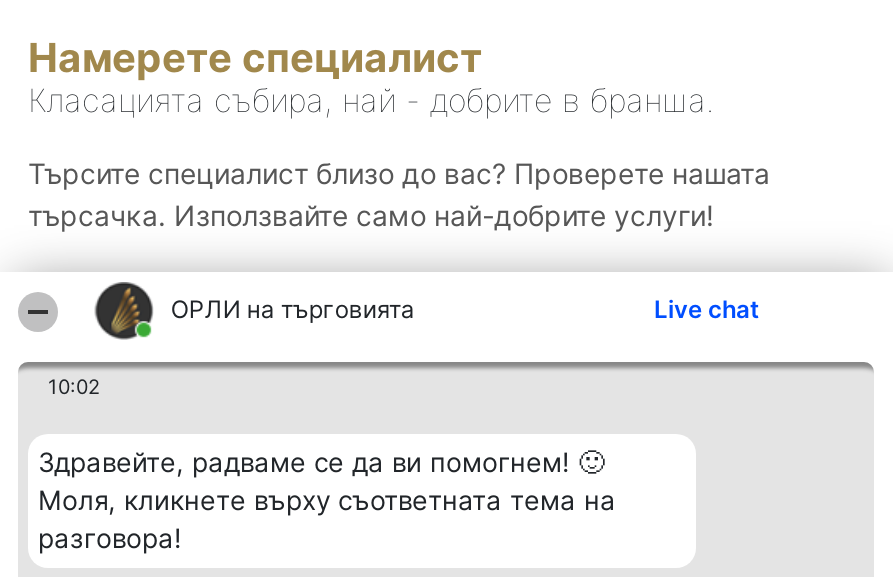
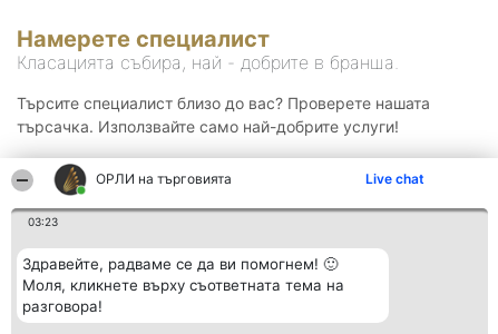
- 10:02
+ 03:23
